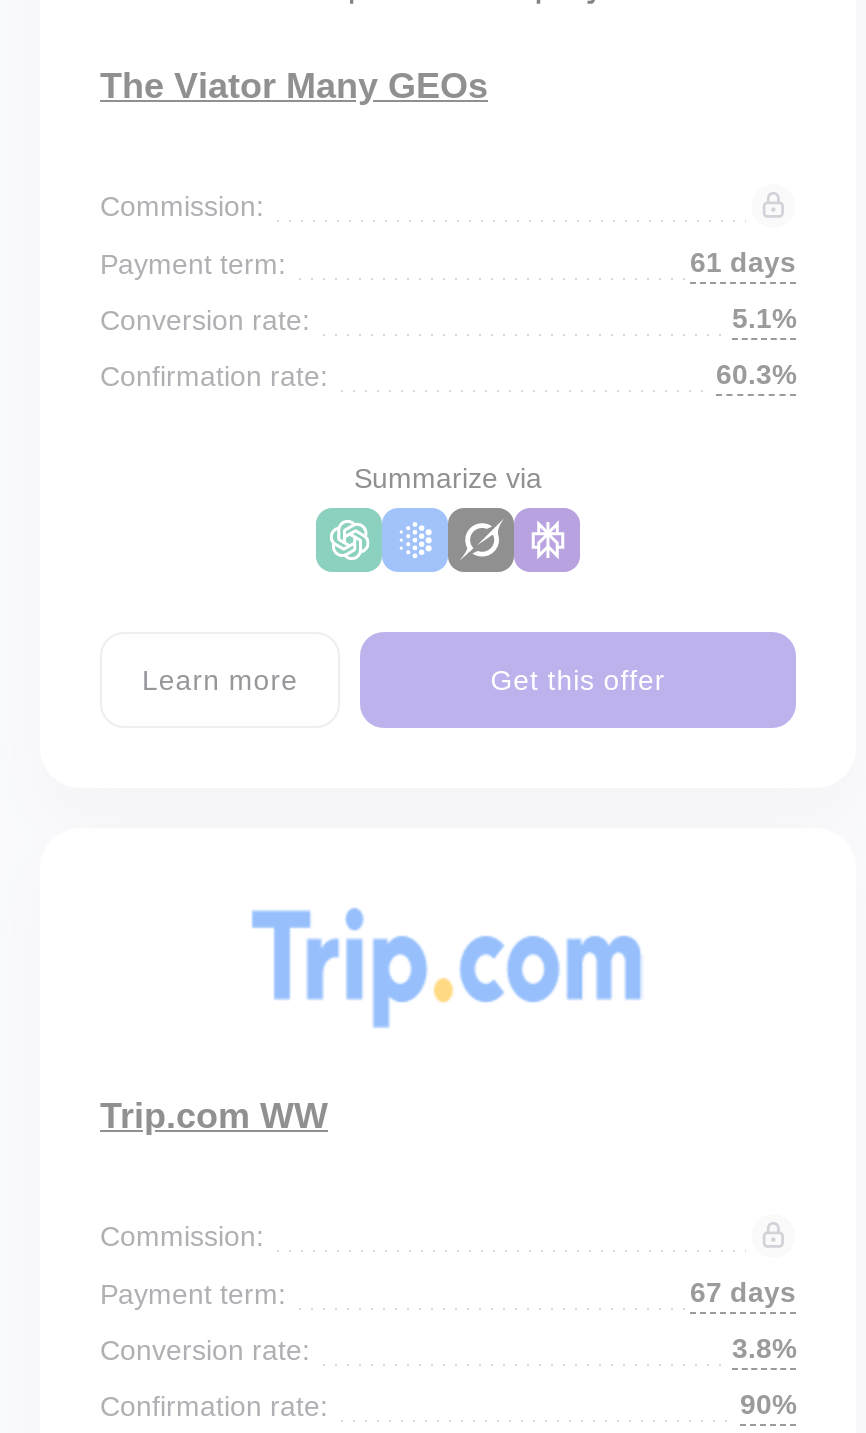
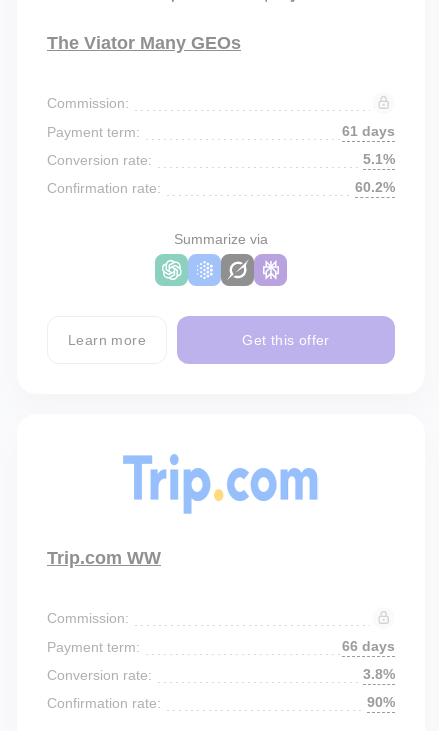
- 60.3%
+ 60.2%

- 67 days
+ 66 days
